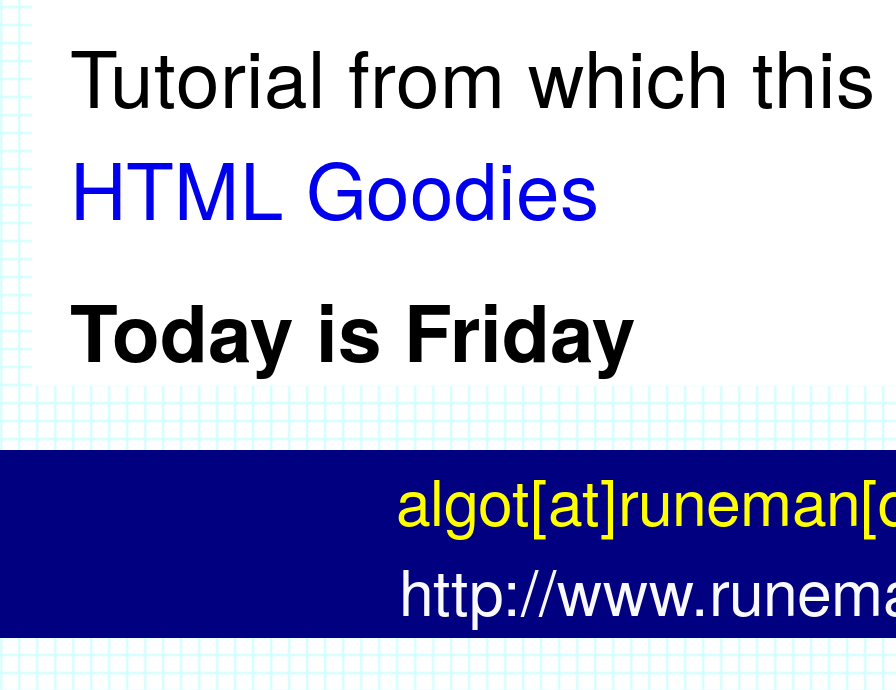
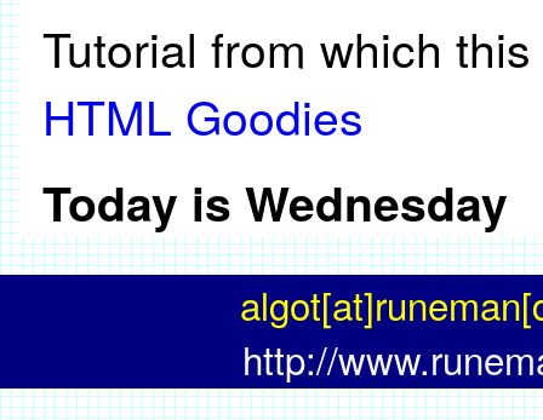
- Today is Friday
+ Today is Wednesday
